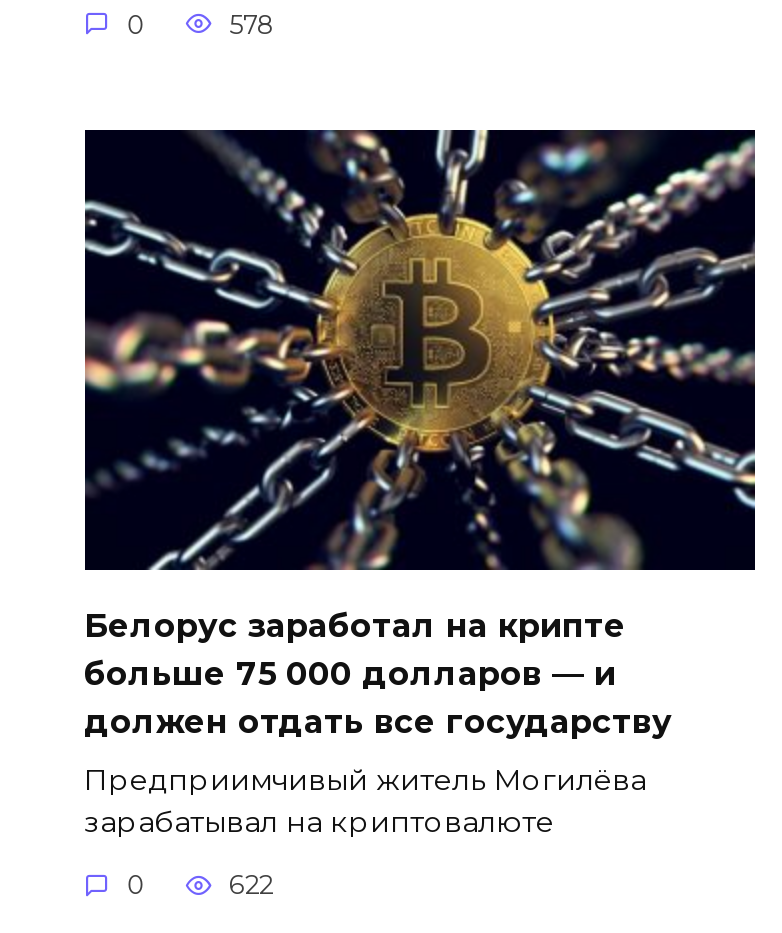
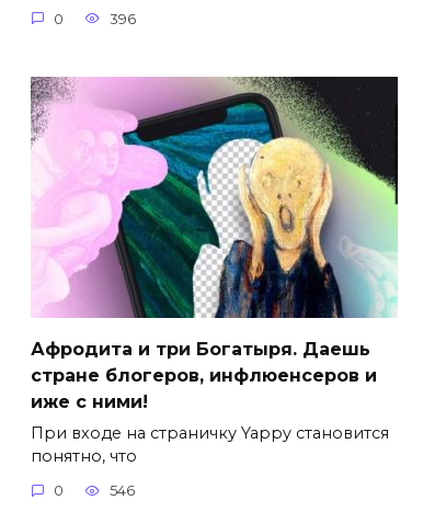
- 578
+ 396

- [image]
- Белорус заработал на крипте
- больше 75 000 долларов — и
- должен отдать все государству
+ [image]
+ Афродита и три Богатыря. Даешь
+ стране блогеров, инфлюенсеров и
+ иже с ними!

- Предприимчивый житель Могилёва
- зарабатывал на криптовалюте
+ При входе на страничку Yappy становится
+ понятно, что

- 622
+ 546
